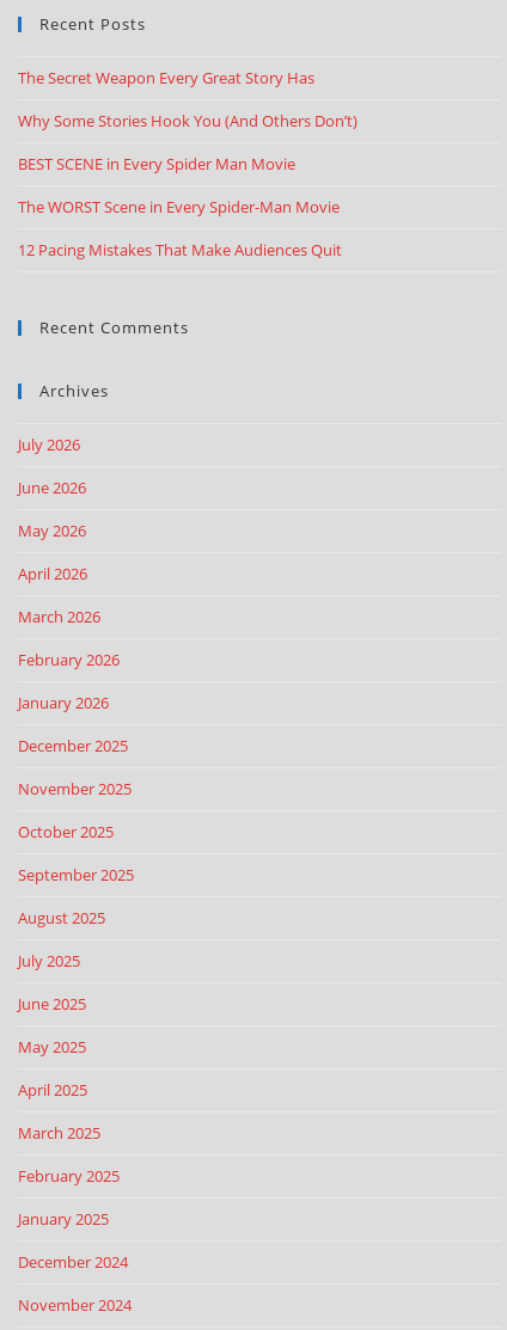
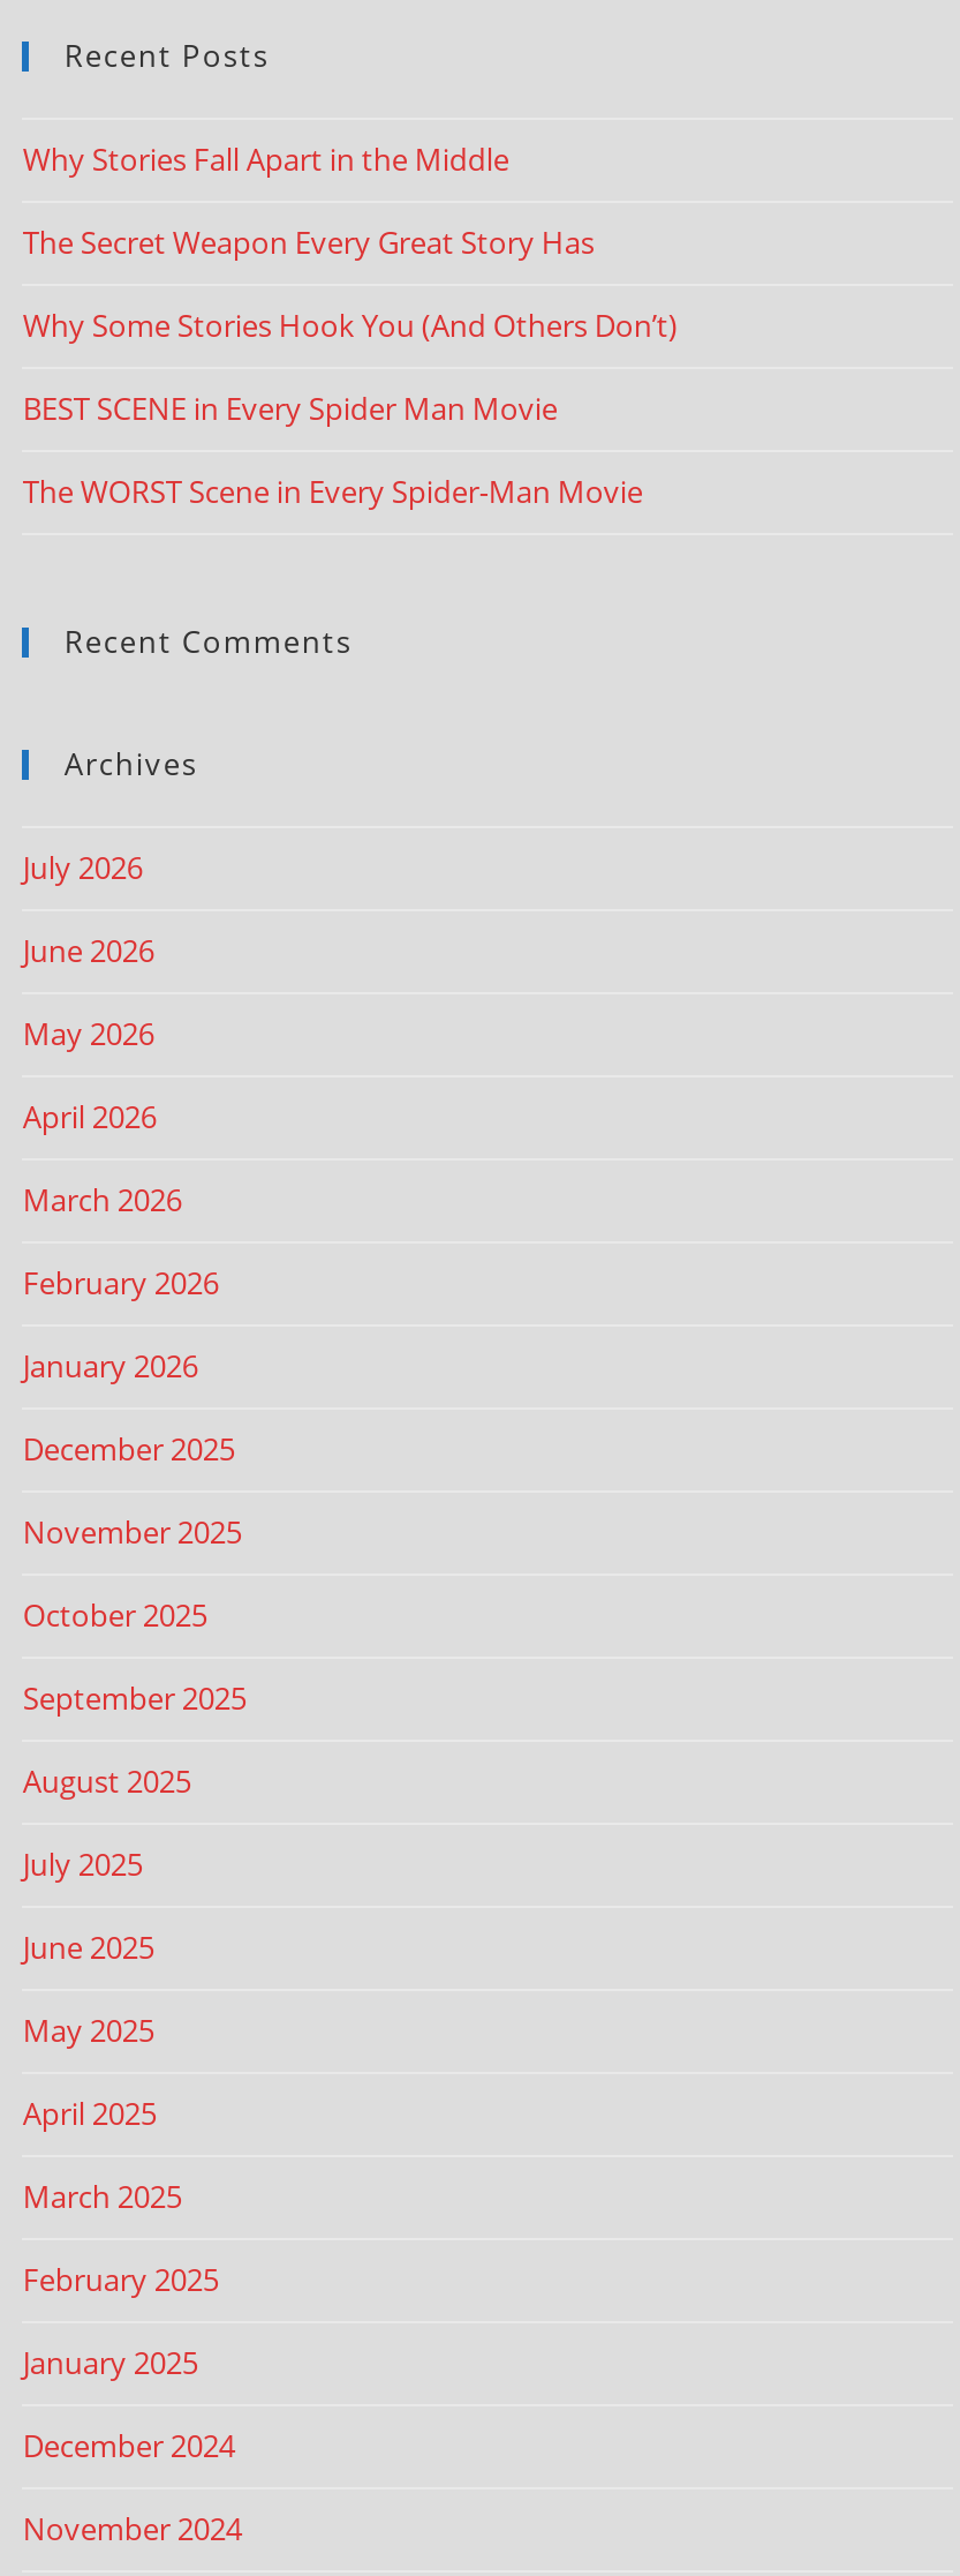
+ Why Stories Fall Apart in the Middle

moved down: The Secret Weapon Every Great Story Has | Why Some Stories Hook You (And Others Don’t) | BEST SCENE in Every Spider Man Movie | The WORST Scene in Every Spider-Man Movie

- 12 Pacing Mistakes That Make Audiences Quit
